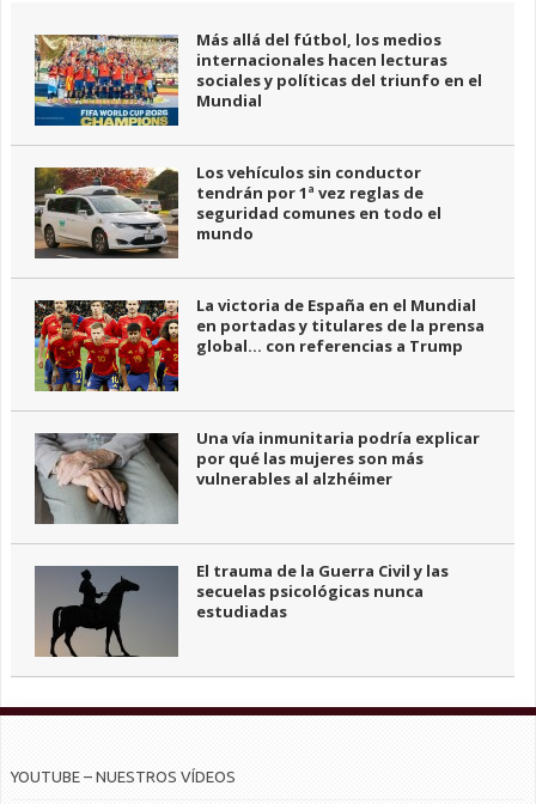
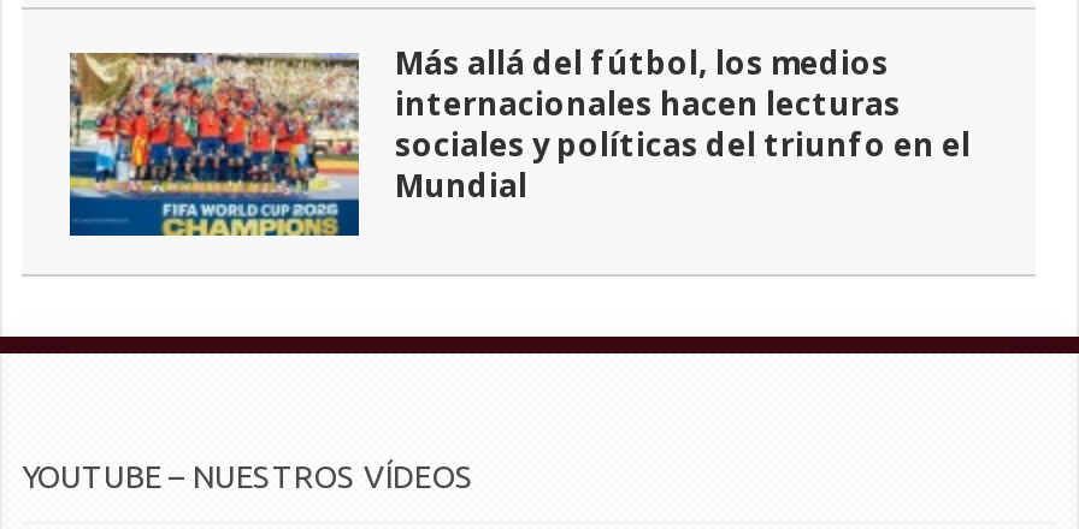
- [image]
- Los vehículos sin conductor
- tendrán por 1ª vez reglas de
- seguridad comunes en todo el
- mundo
- La victoria de España en el Mundial
- en portadas y titulares de la prensa
- global… con referencias a Trump

- [image]

- [image]
- Una vía inmunitaria podría explicar
- por qué las mujeres son más
- vulnerables al alzhéimer

- [image]
- El trauma de la Guerra Civil y las
- secuelas psicológicas nunca
- estudiadas
